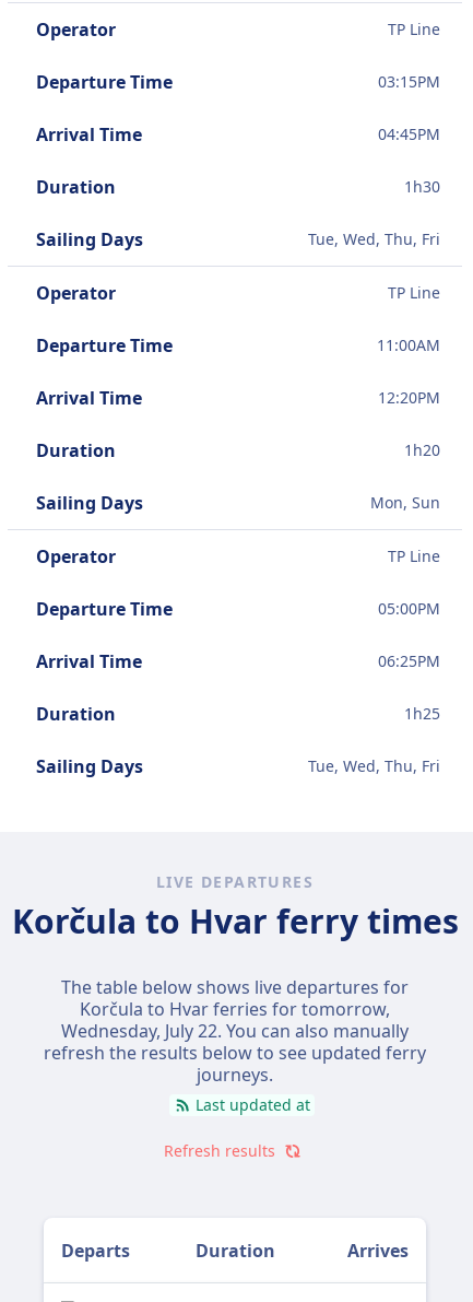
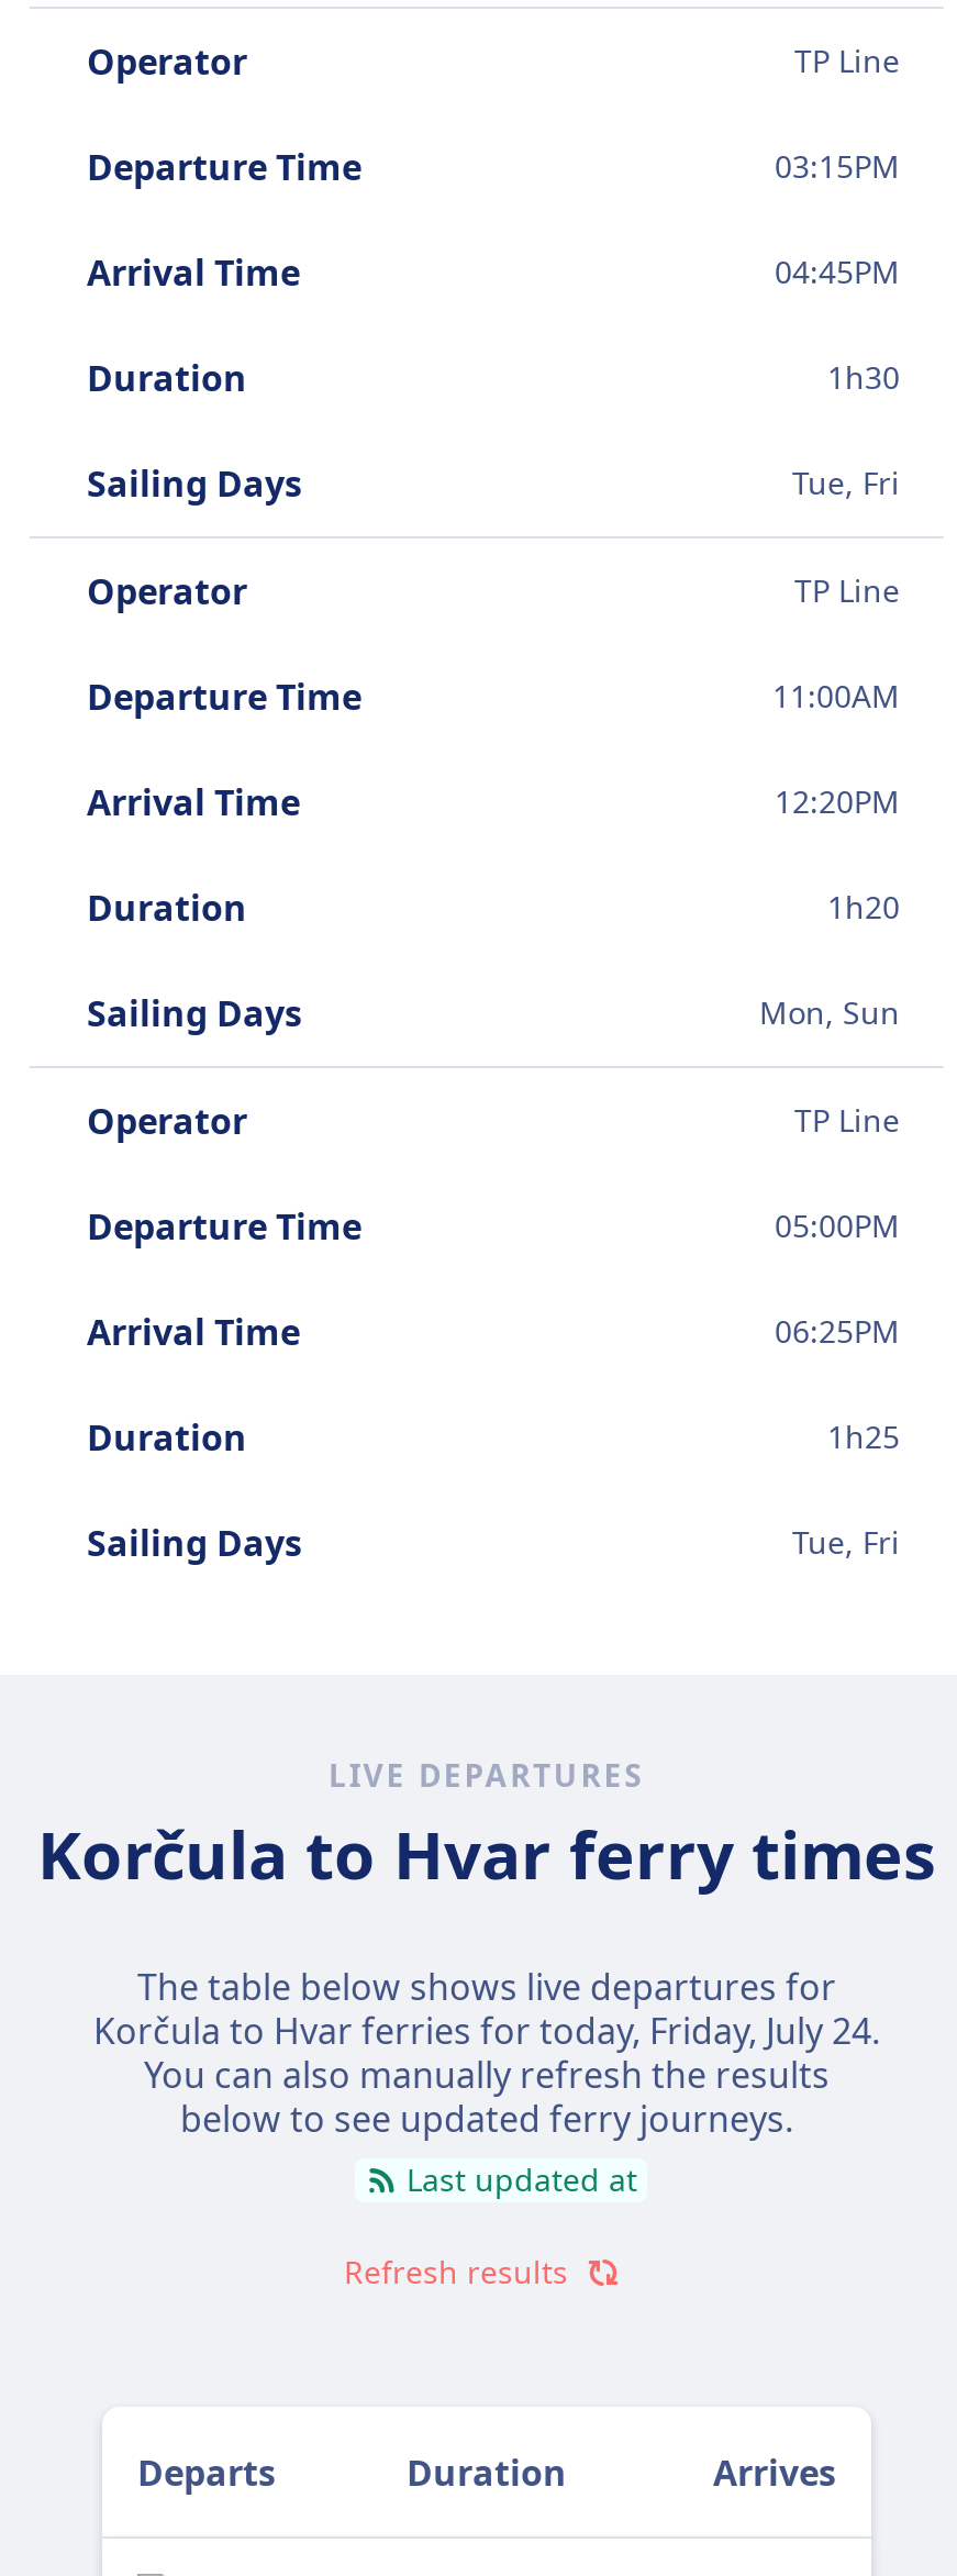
- Tue, Wed, Thu, Fri
+ Tue, Fri

- Tue, Wed, Thu, Fri
+ Tue, Fri

- Korčula to Hvar ferries for tomorrow,
- Wednesday, July 22. You can also manually
- refresh the results below to see updated ferry
- journeys.
+ Korčula to Hvar ferries for today, Friday, July 24.
+ You can also manually refresh the results
+ below to see updated ferry journeys.
